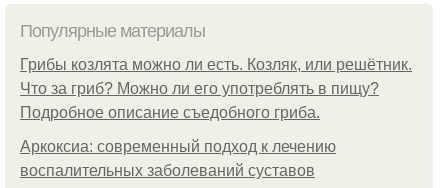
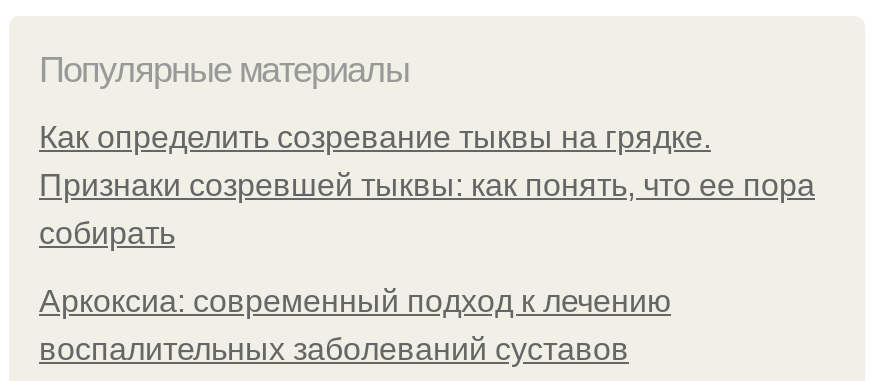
- Грибы козлята можно ли есть. Козляк, или решётник.
- Что за гриб? Можно ли его употреблять в пищу?
- Подробное описание съедобного гриба.
+ Как определить созревание тыквы на грядке.
+ Признаки созревшей тыквы: как понять, что ее пора
+ собирать
